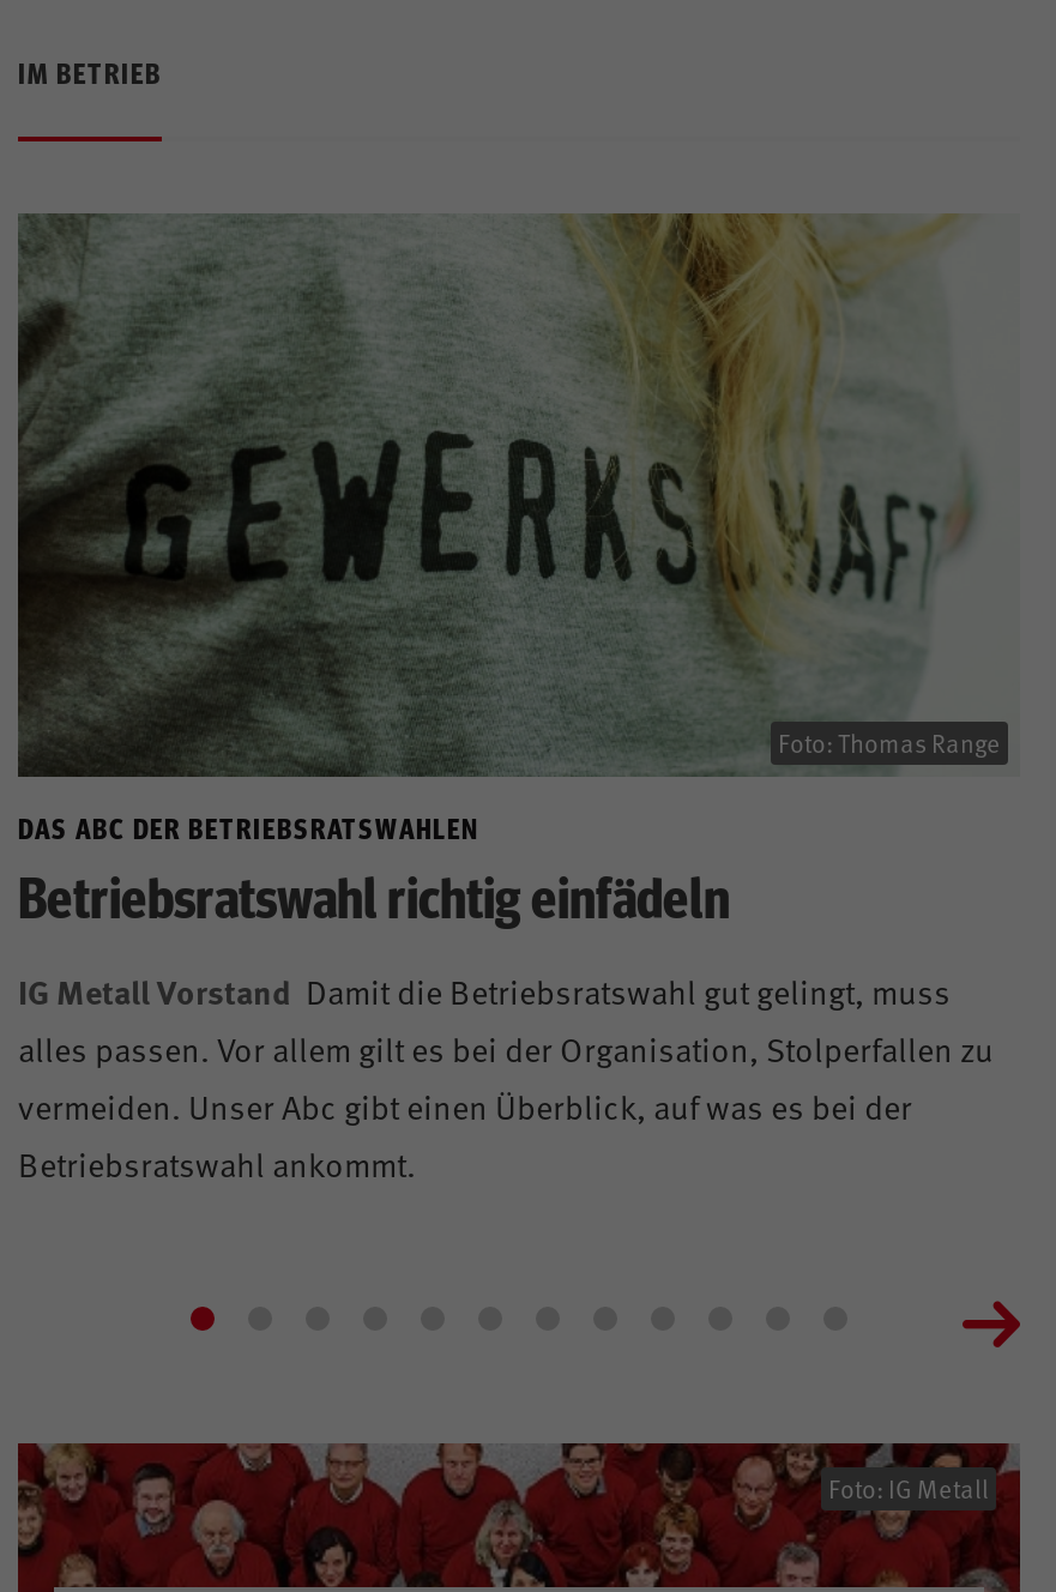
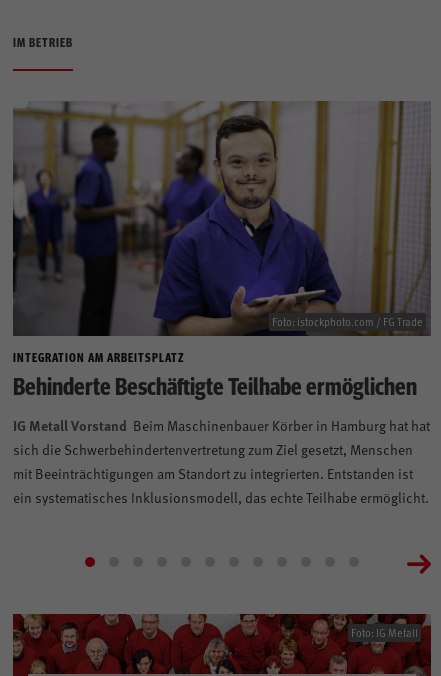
- [image]
- Foto: Thomas Range
+ [image]
+ Foto: istockphoto.com / FG Trade

- DAS ABC DER BETRIEBSRATSWAHLEN
- Betriebsratswahl richtig einfädeln
- IG Metall Vorstand Damit die Betriebsratswahl gut gelingt, muss
- alles passen. Vor allem gilt es bei der Organisation, Stolperfallen zu
- vermeiden. Unser Abc gibt einen Überblick, auf was es bei der
- Betriebsratswahl ankommt.
+ INTEGRATION AM ARBEITSPLATZ
+ Behinderte Beschäftigte Teilhabe ermöglichen
+ IG Metall Vorstand Beim Maschinenbauer Körber in Hamburg hat hat
+ sich die Schwerbehindertenvertretung zum Ziel gesetzt, Menschen
+ mit Beeinträchtigungen am Standort zu integrierten. Entstanden ist
+ ein systematisches Inklusionsmodell, das echte Teilhabe ermöglicht.
